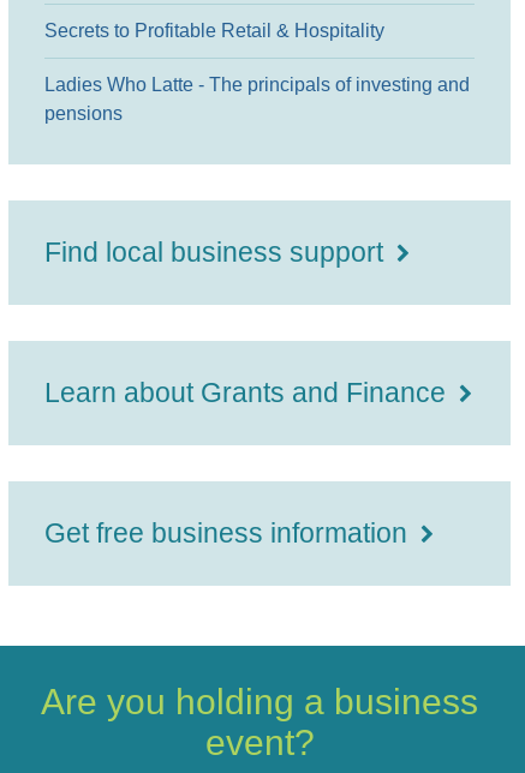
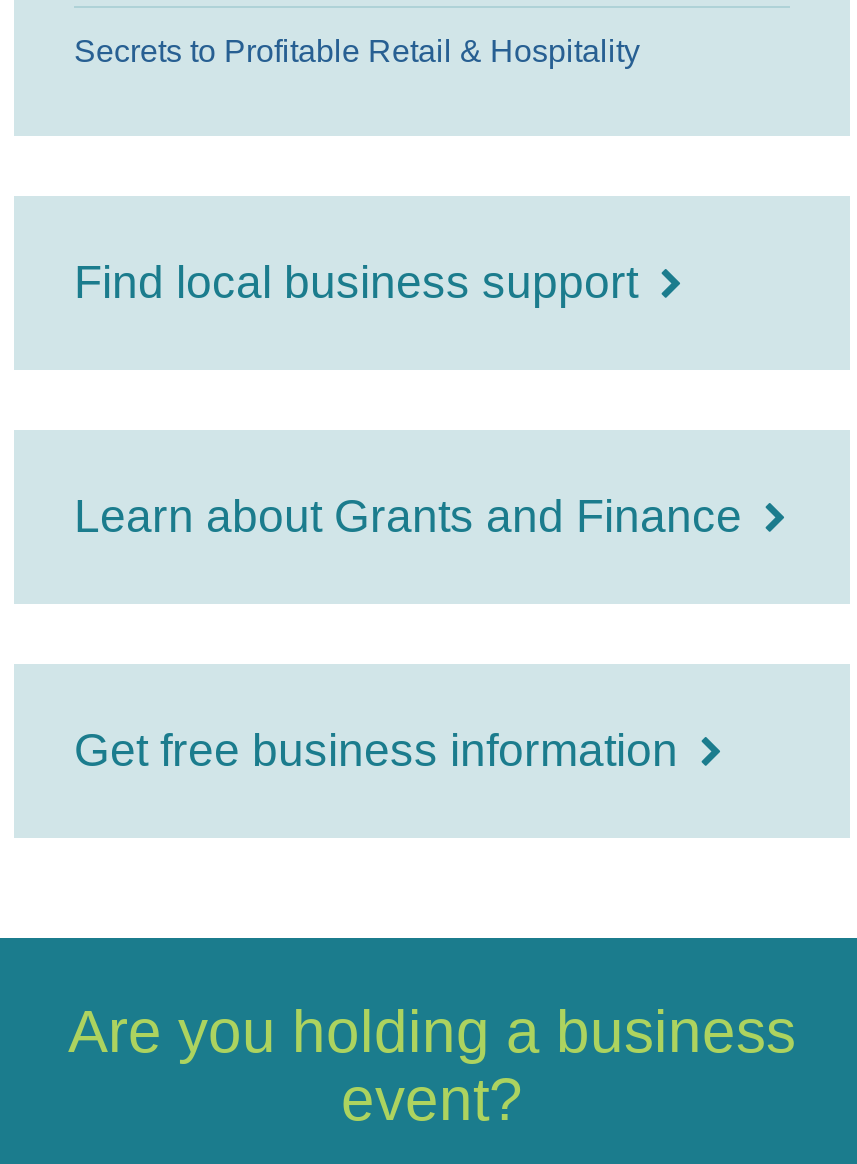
- Ladies Who Latte - The principals of investing and
- pensions
